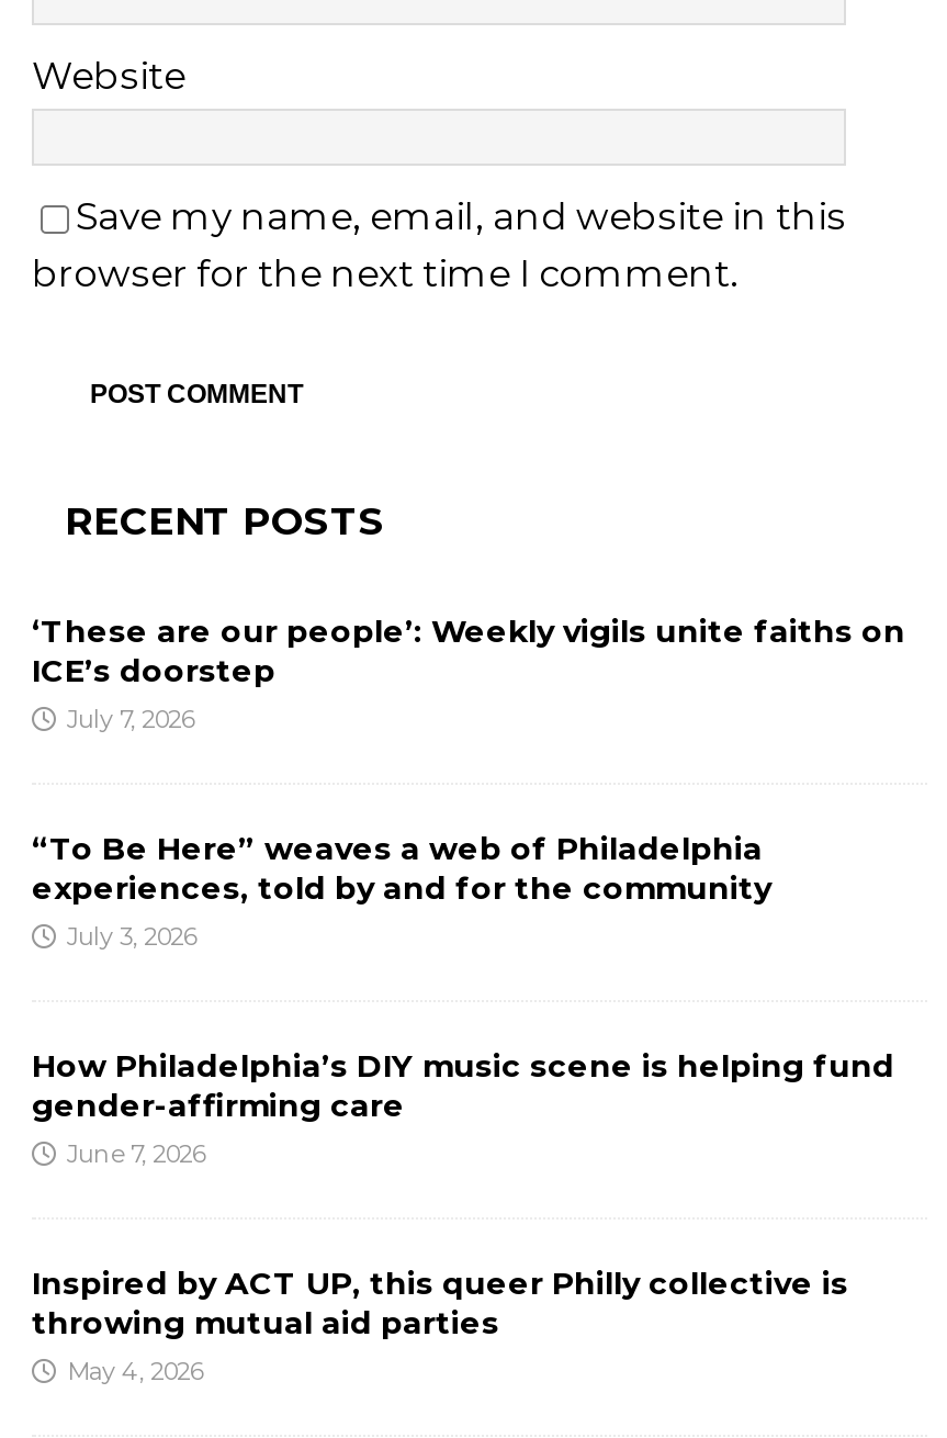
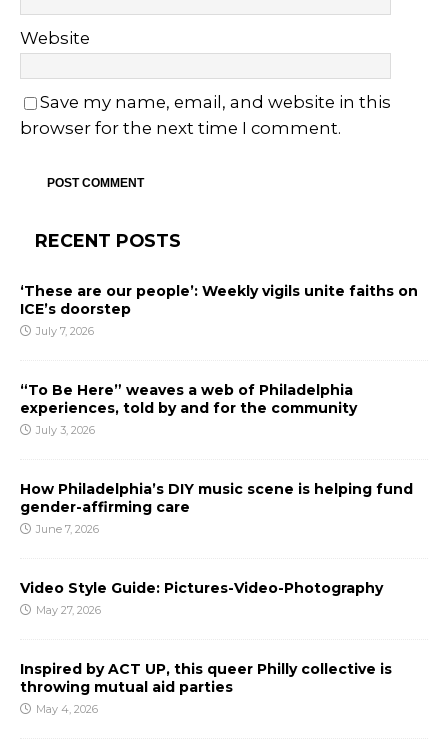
+ Video Style Guide: Pictures-Video-Photography
+ May 27, 2026
